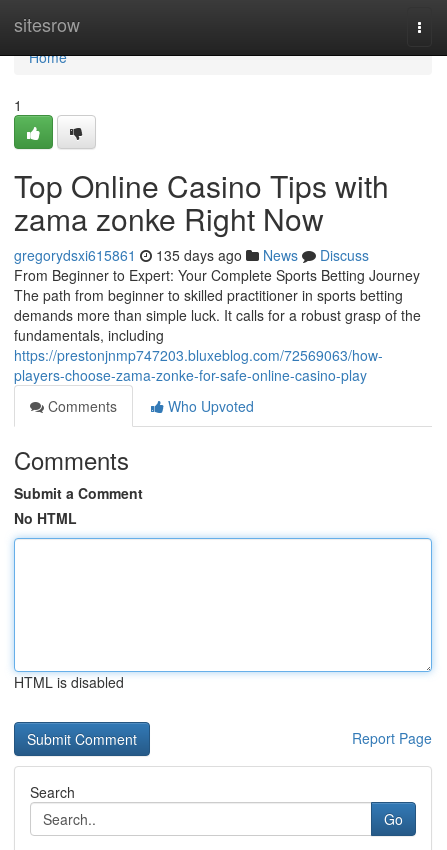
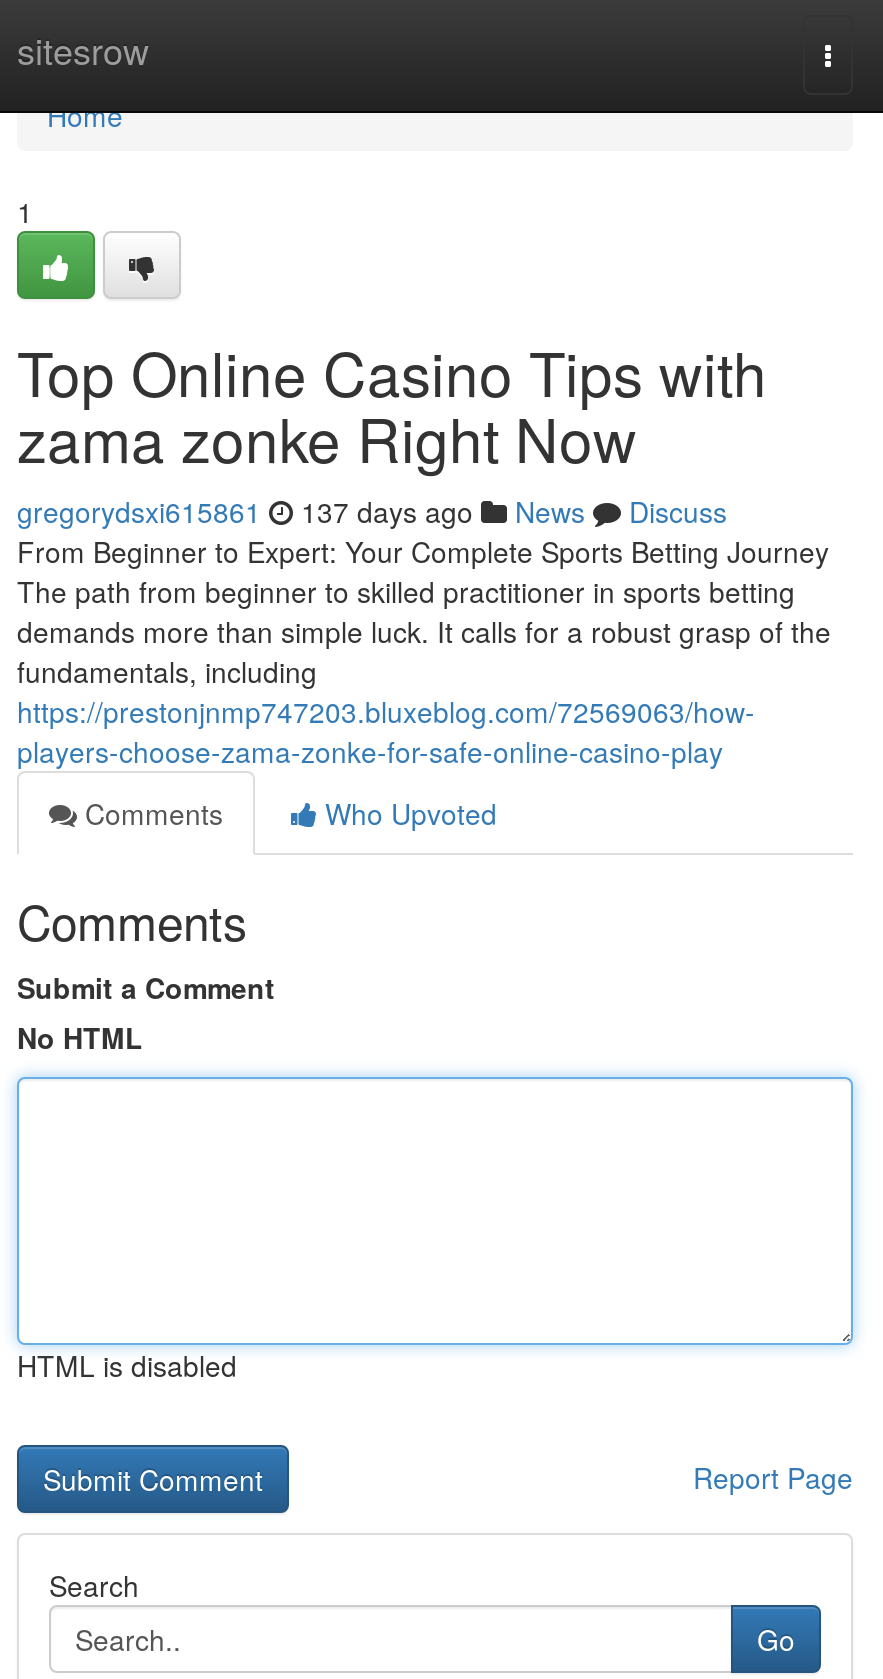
- gregorydsxi615861 135 days ago News Discuss
+ gregorydsxi615861 137 days ago News Discuss
